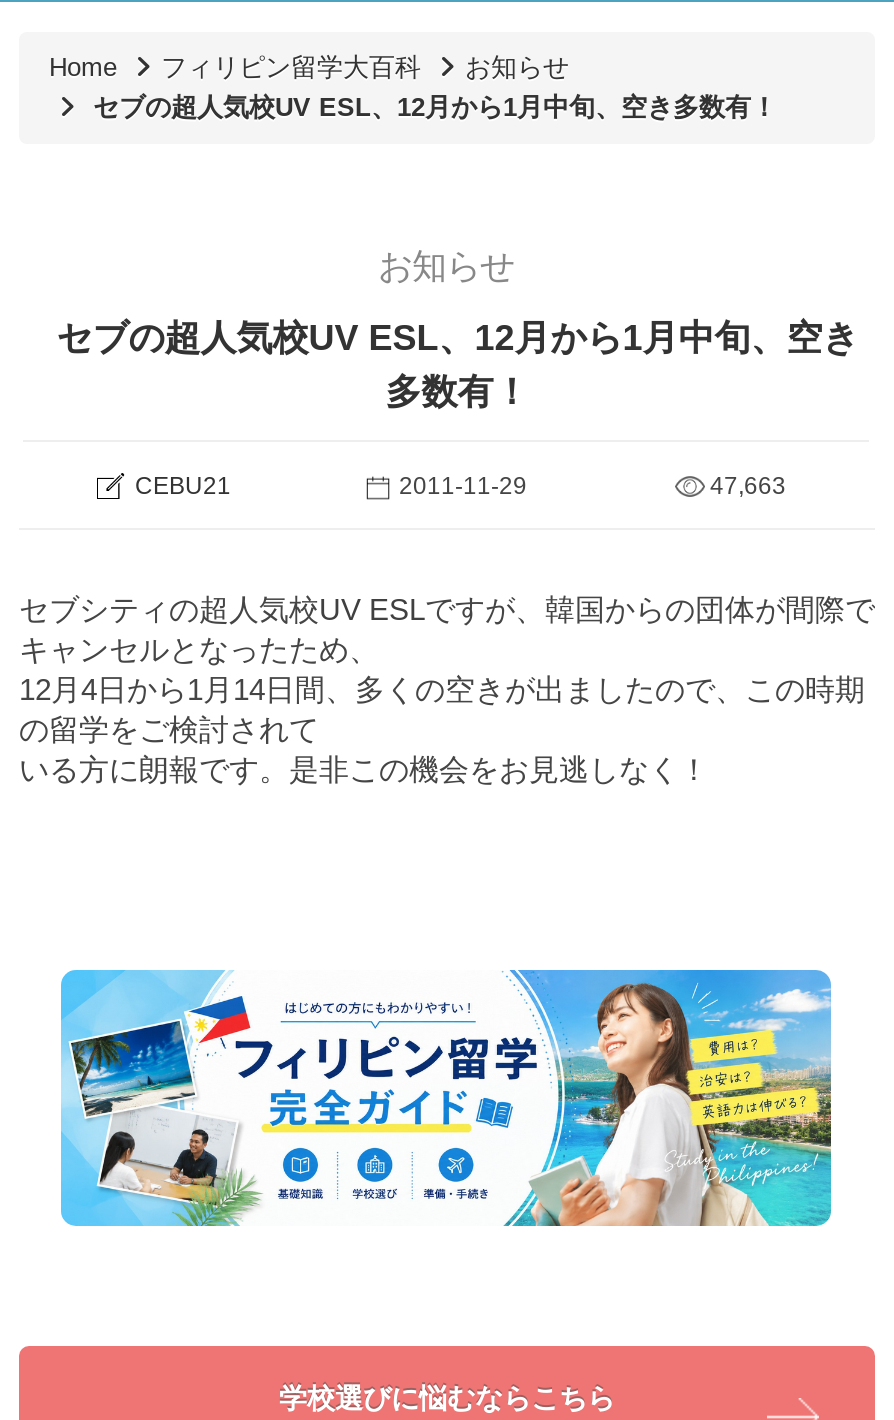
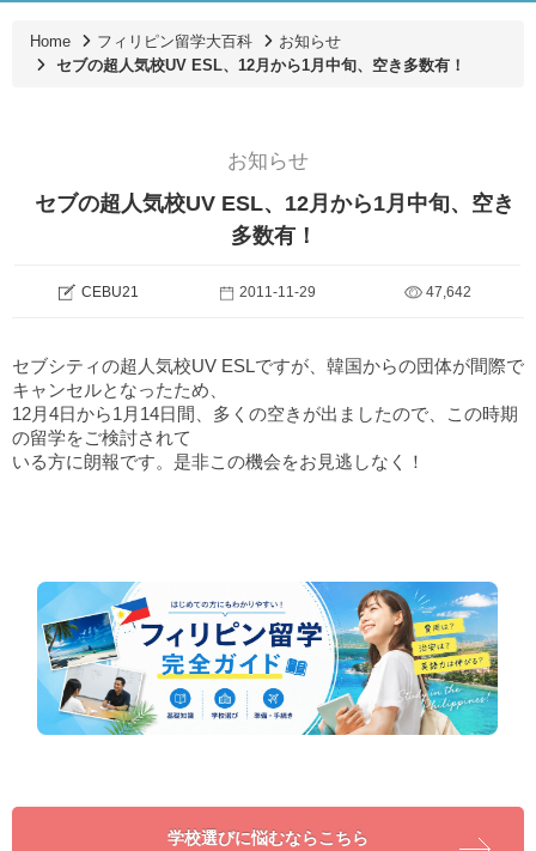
- 47,663
+ 47,642
